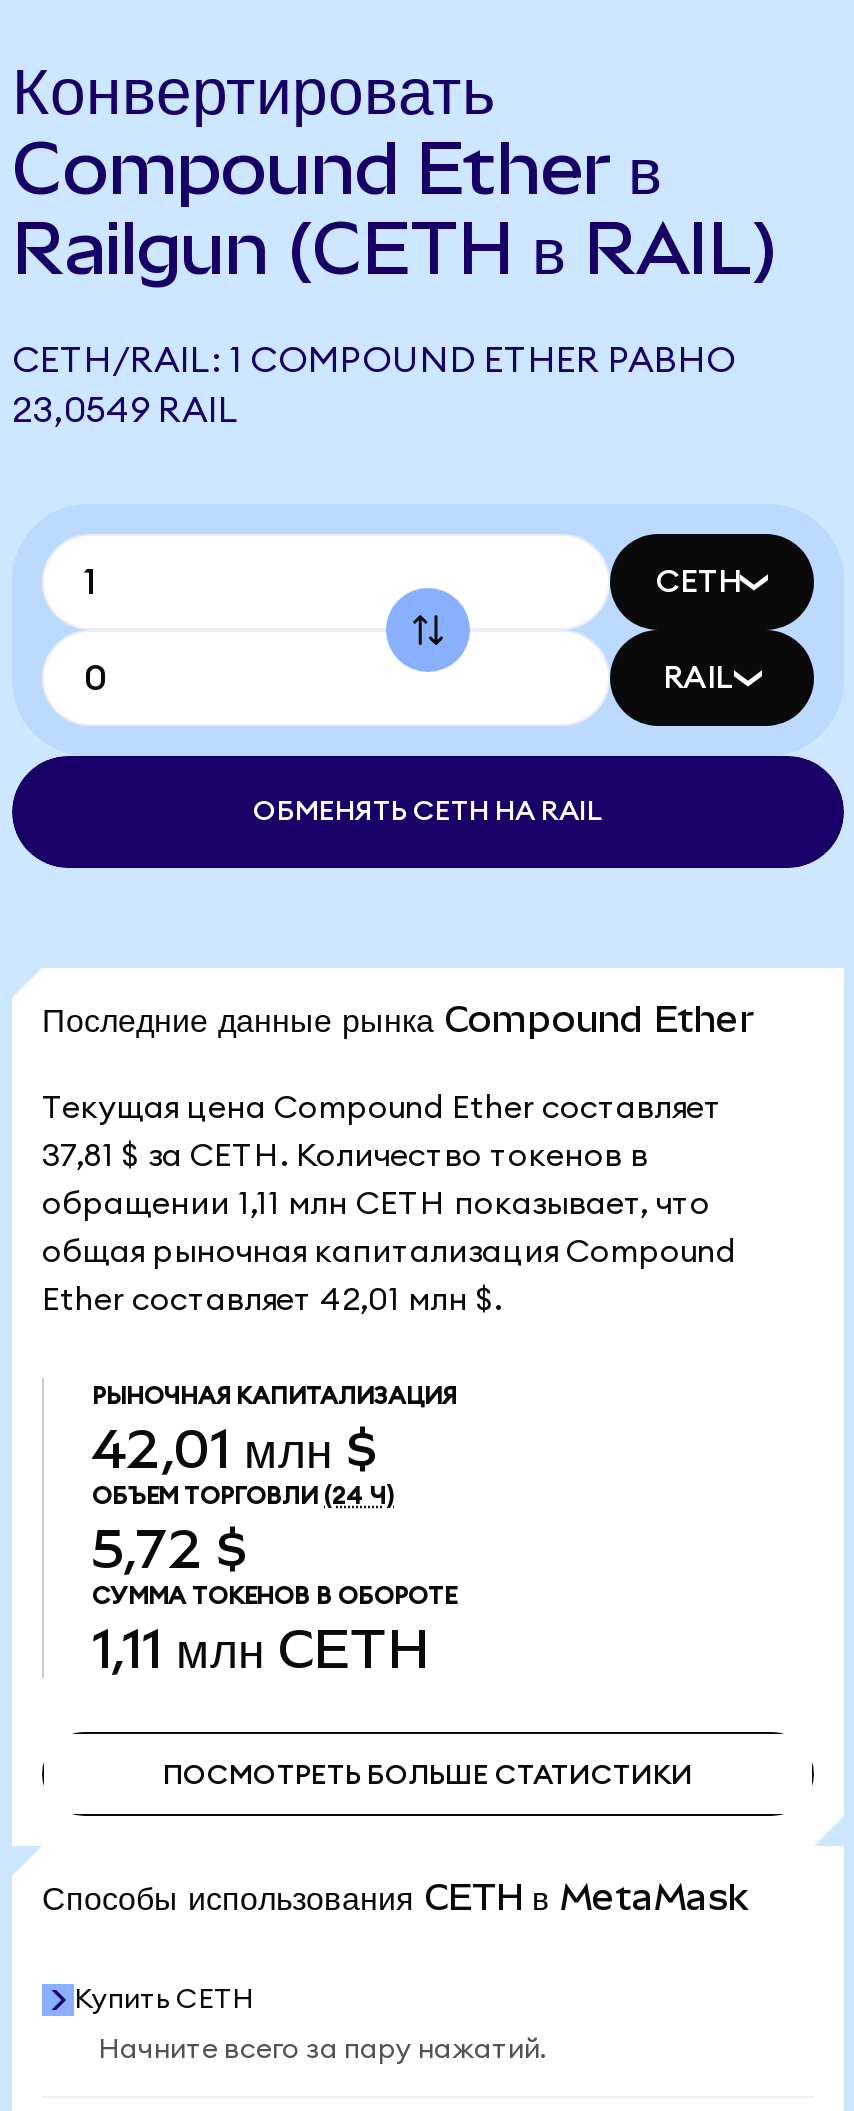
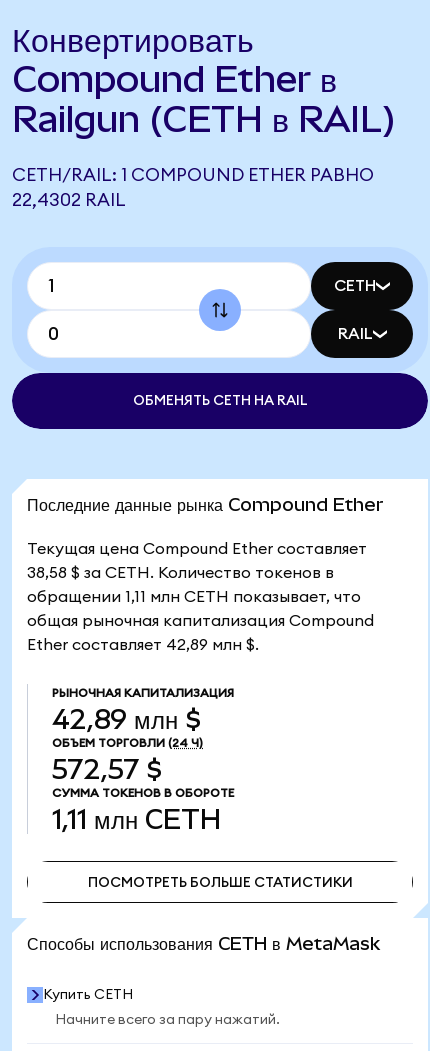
- 23,0549 RAIL
+ 22,4302 RAIL

- 37,81 $ за CETH. Количество токенов в
+ 38,58 $ за CETH. Количество токенов в

- Ether составляет 42,01 млн $.
+ Ether составляет 42,89 млн $.

- 42,01 млн $
+ 42,89 млн $

- 5,72 $
+ 572,57 $
